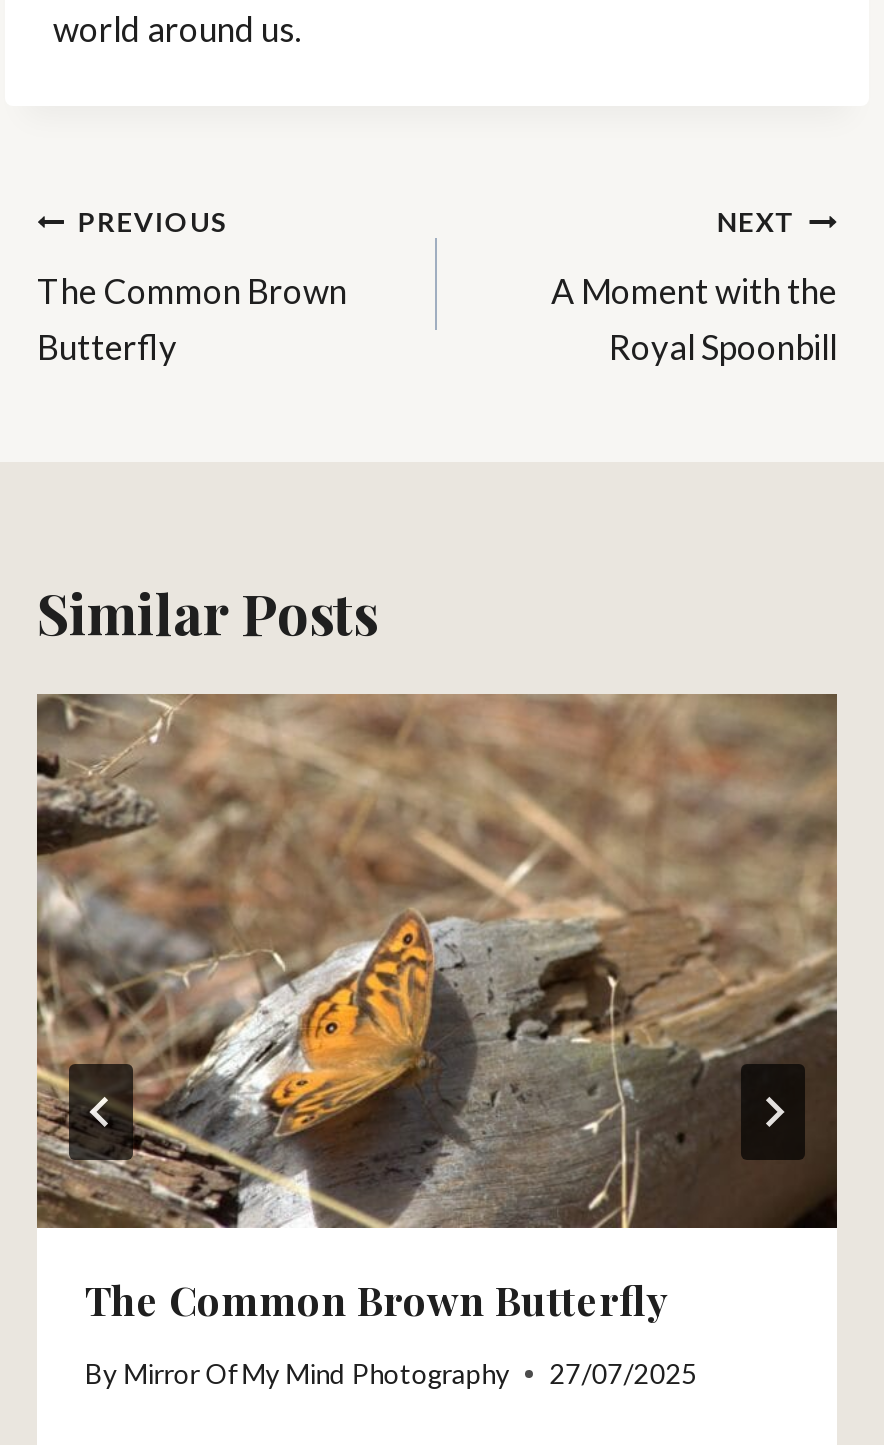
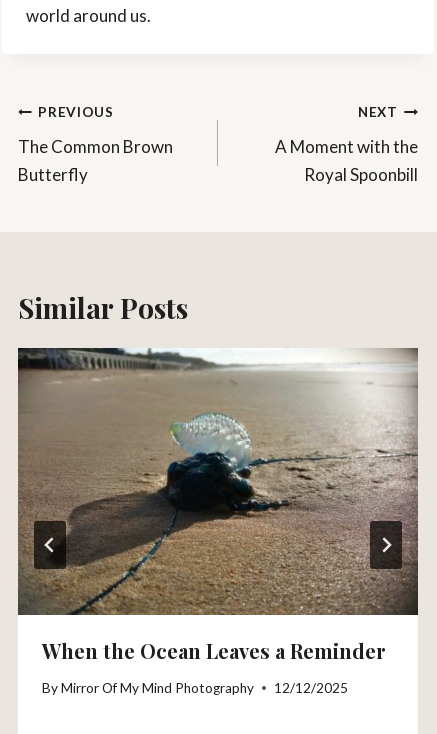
- [image]
- The Common Brown Butterfly
+ [image]
+ When the Ocean Leaves a Reminder

- By Mirror Of My Mind Photography 27/07/2025
+ By Mirror Of My Mind Photography 12/12/2025
